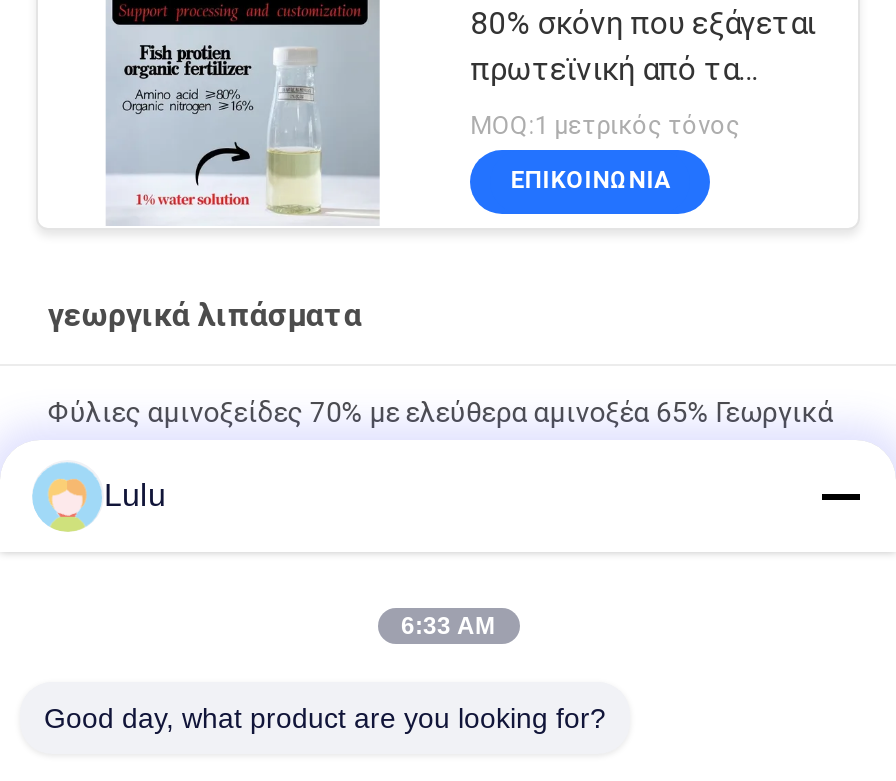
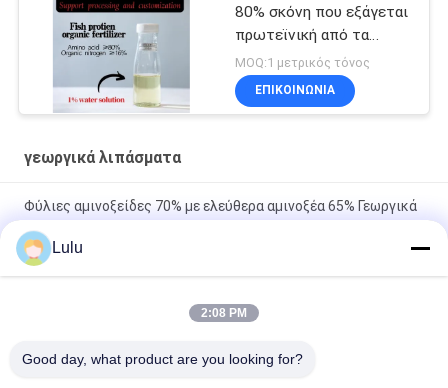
- 6:33 AM
+ 2:08 PM
